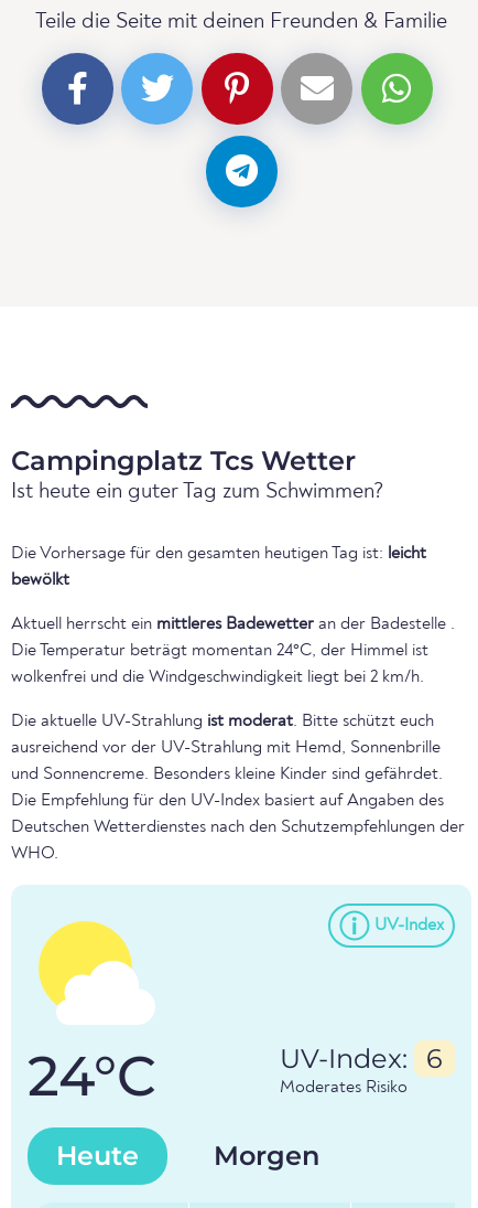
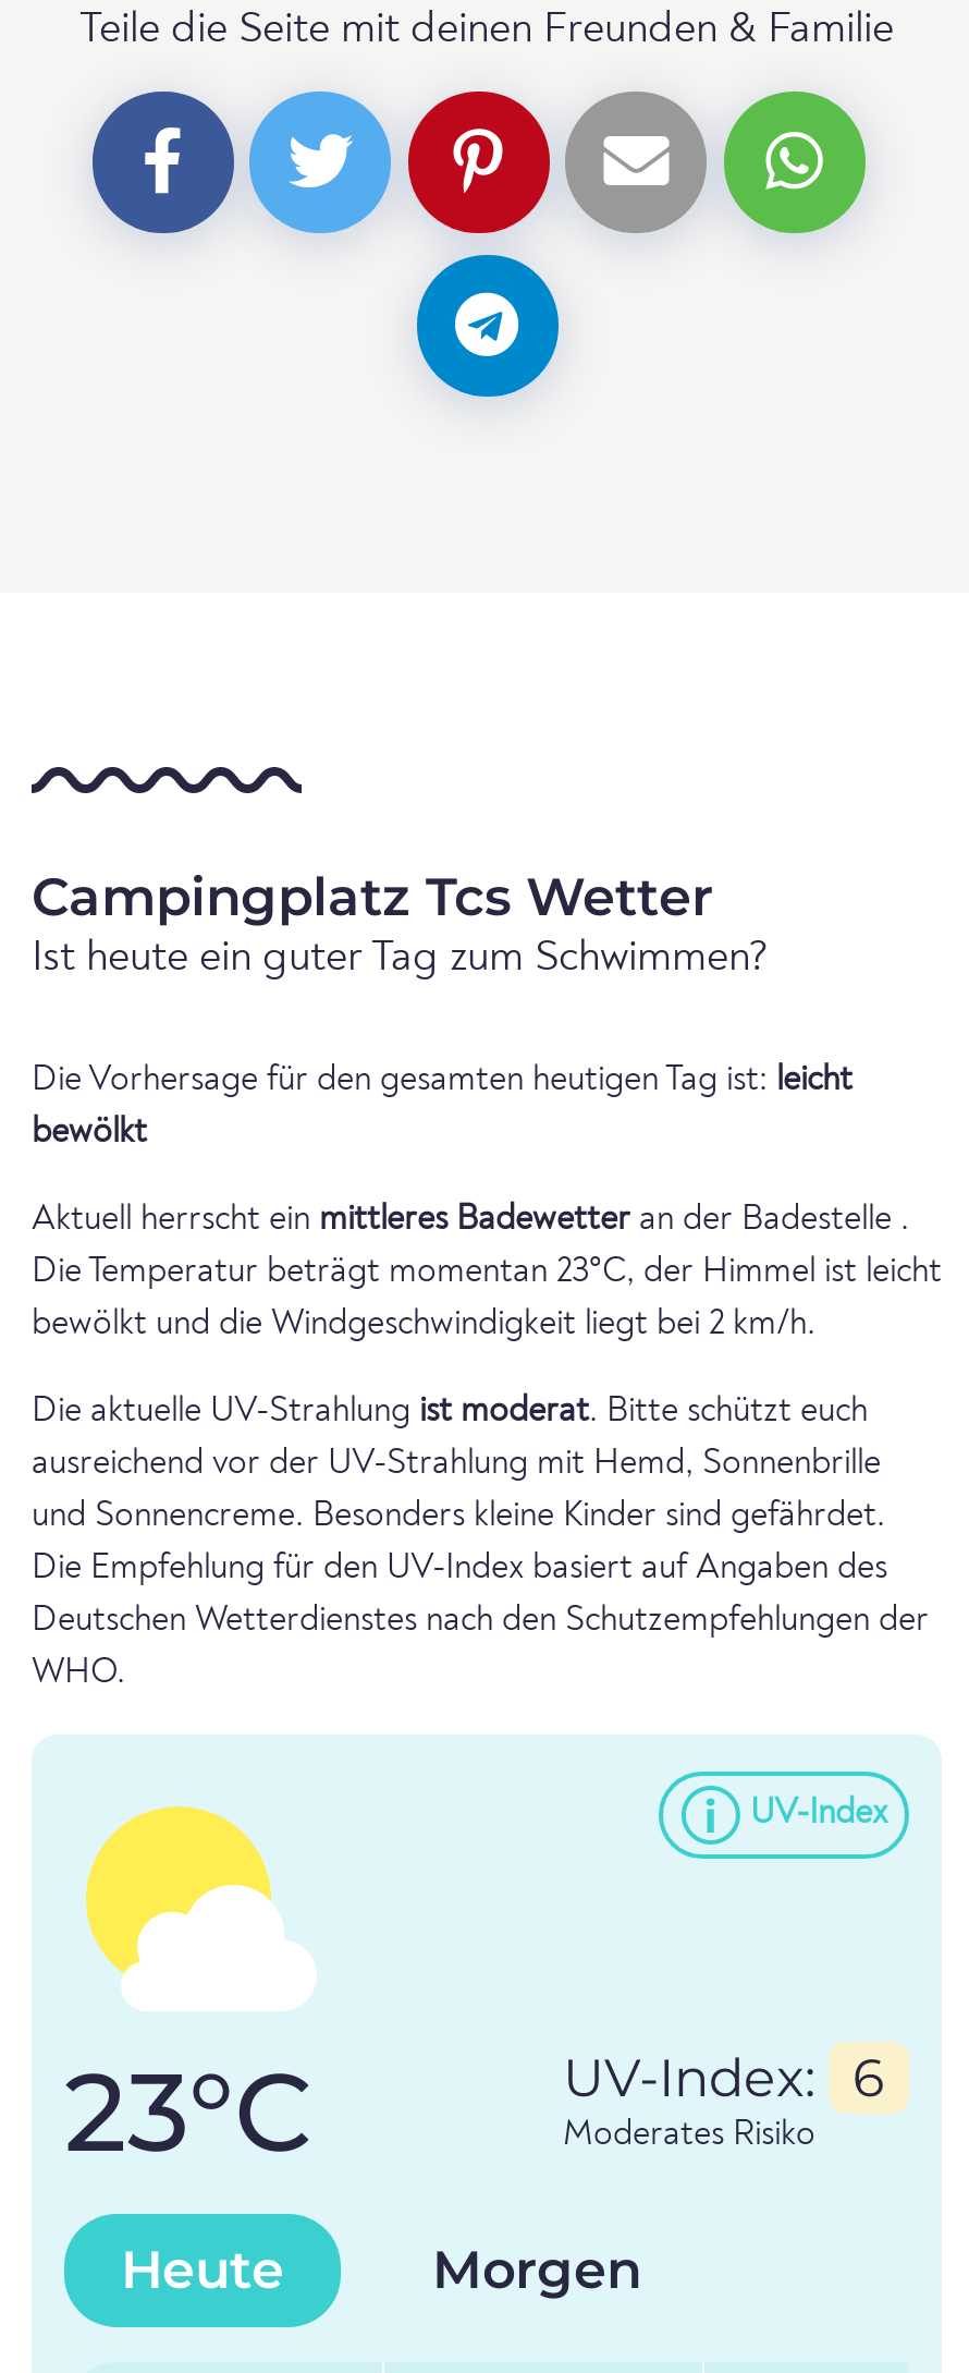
- Die Temperatur beträgt momentan 24°C, der Himmel ist
+ Die Temperatur beträgt momentan 23°C, der Himmel ist leicht

- wolkenfrei und die Windgeschwindigkeit liegt bei 2 km/h.
+ bewölkt und die Windgeschwindigkeit liegt bei 2 km/h.

- 24°C
+ 23°C
